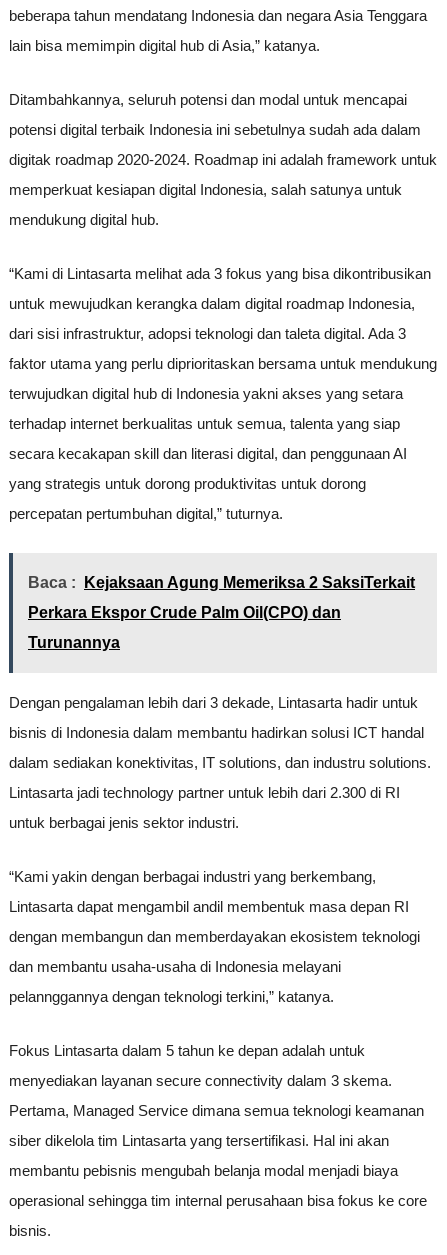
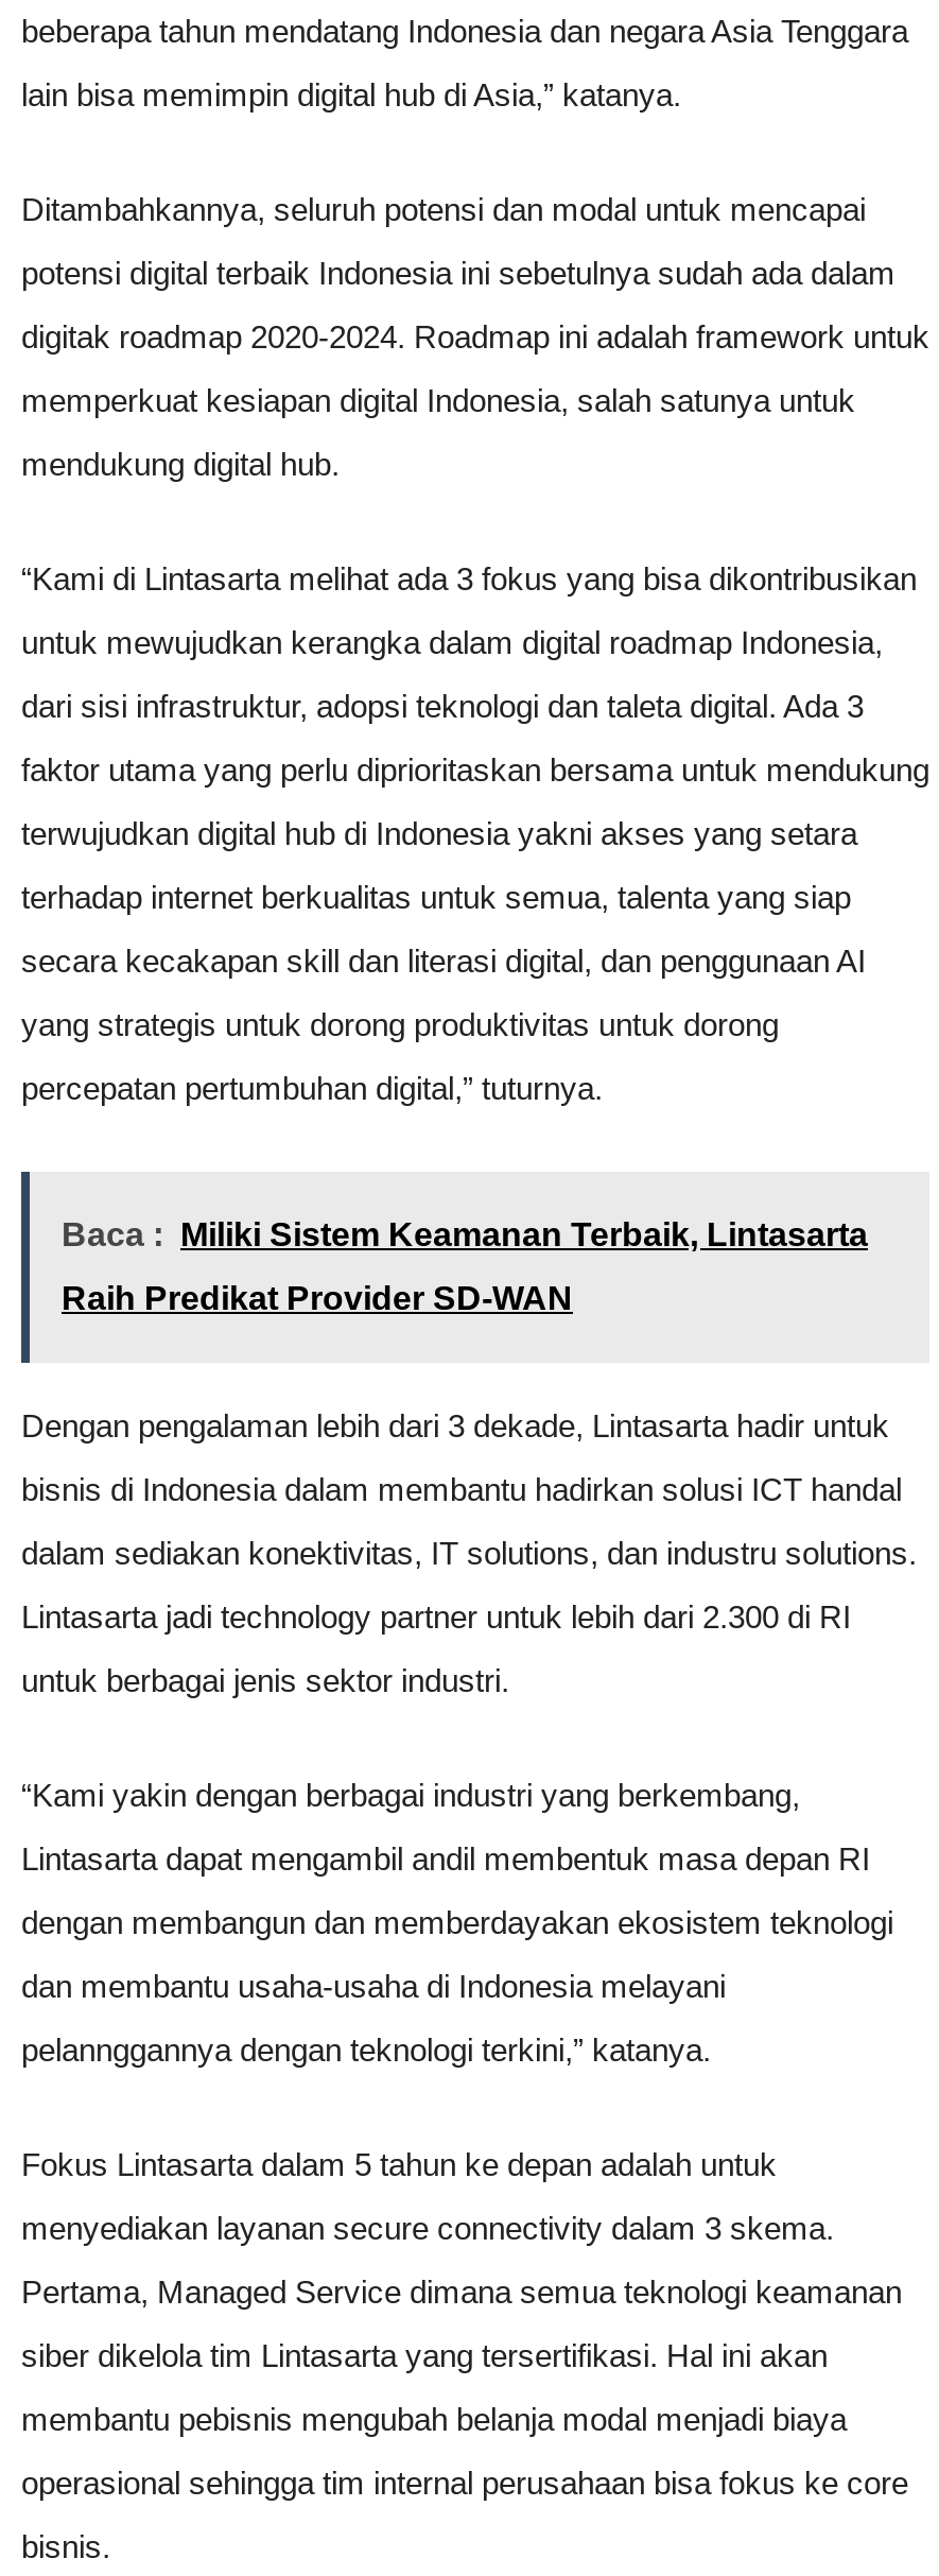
- Baca : Kejaksaan Agung Memeriksa 2 SaksiTerkait
- Perkara Ekspor Crude Palm Oil(CPO) dan
- Turunannya
+ Baca : Miliki Sistem Keamanan Terbaik, Lintasarta
+ Raih Predikat Provider SD-WAN
